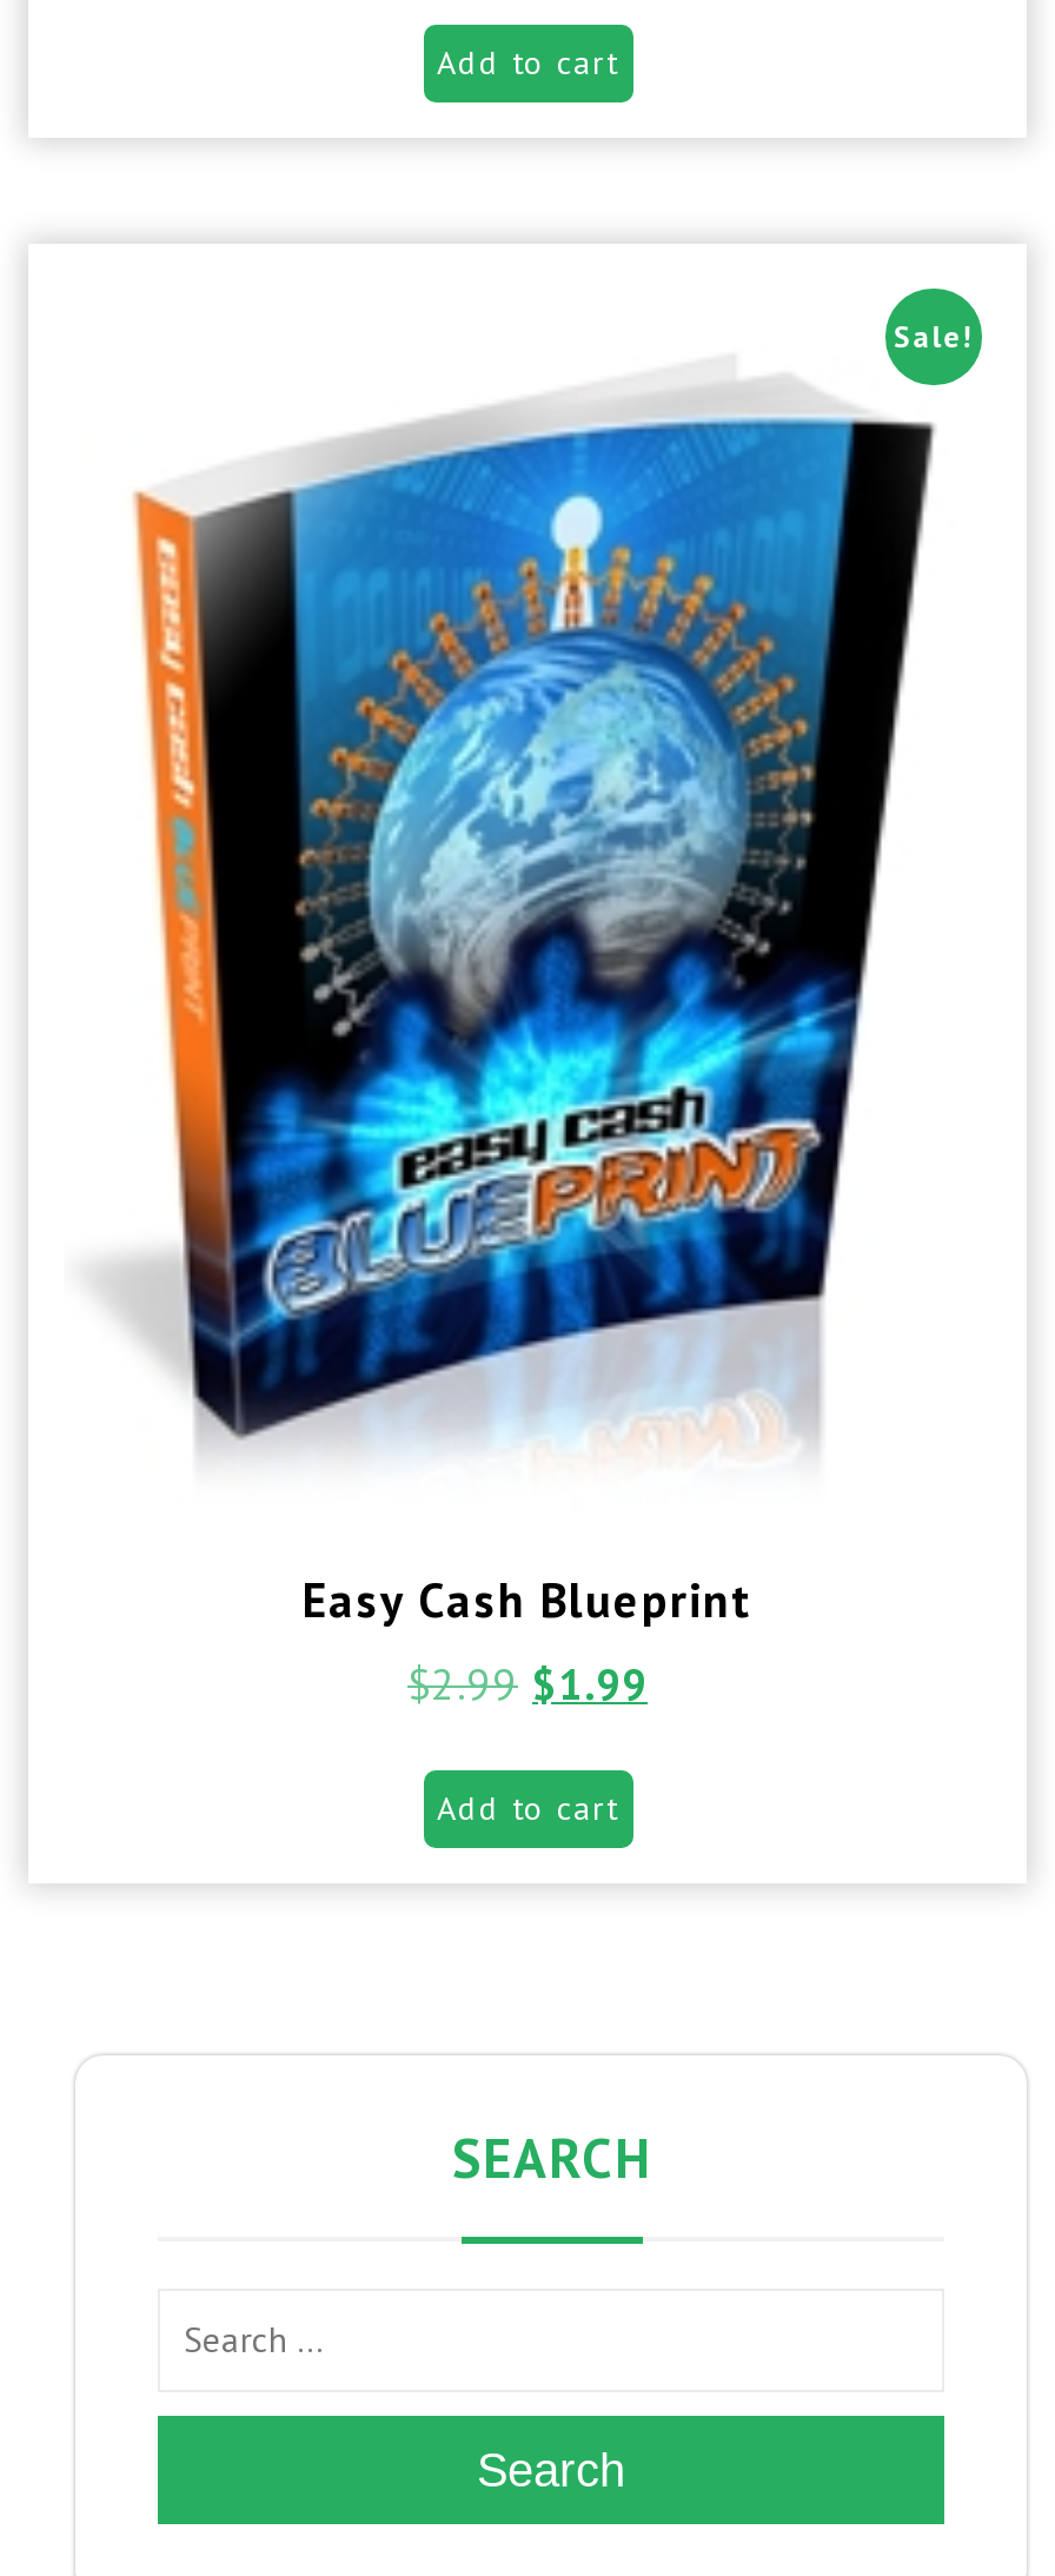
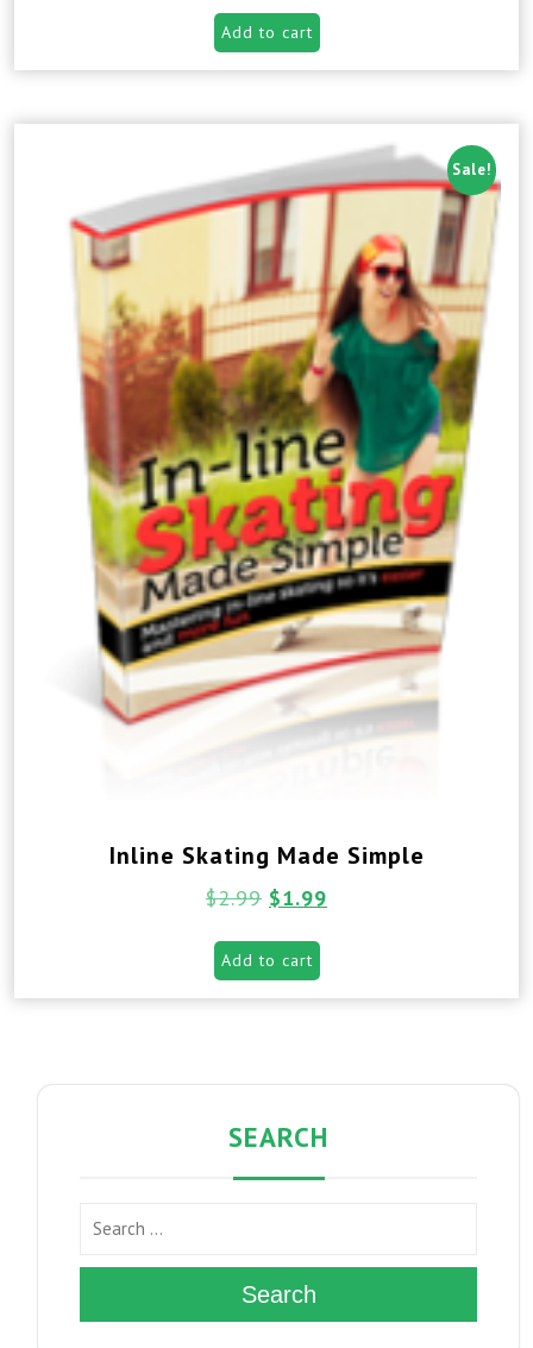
- [image]
+ [image]

- Easy Cash Blueprint
+ Inline Skating Made Simple
